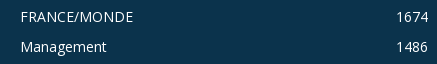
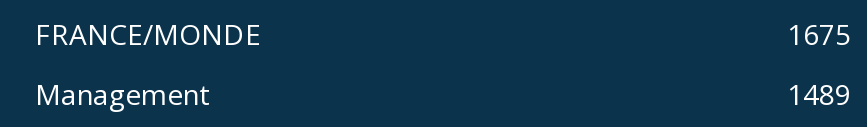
- 1674
+ 1675

- 1486
+ 1489
